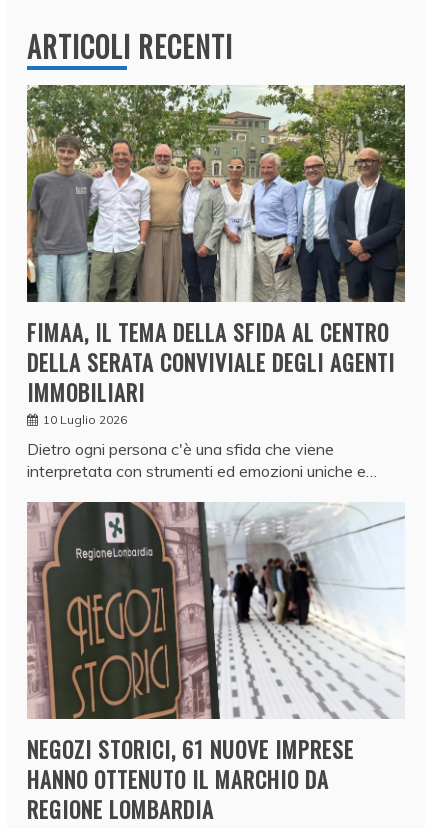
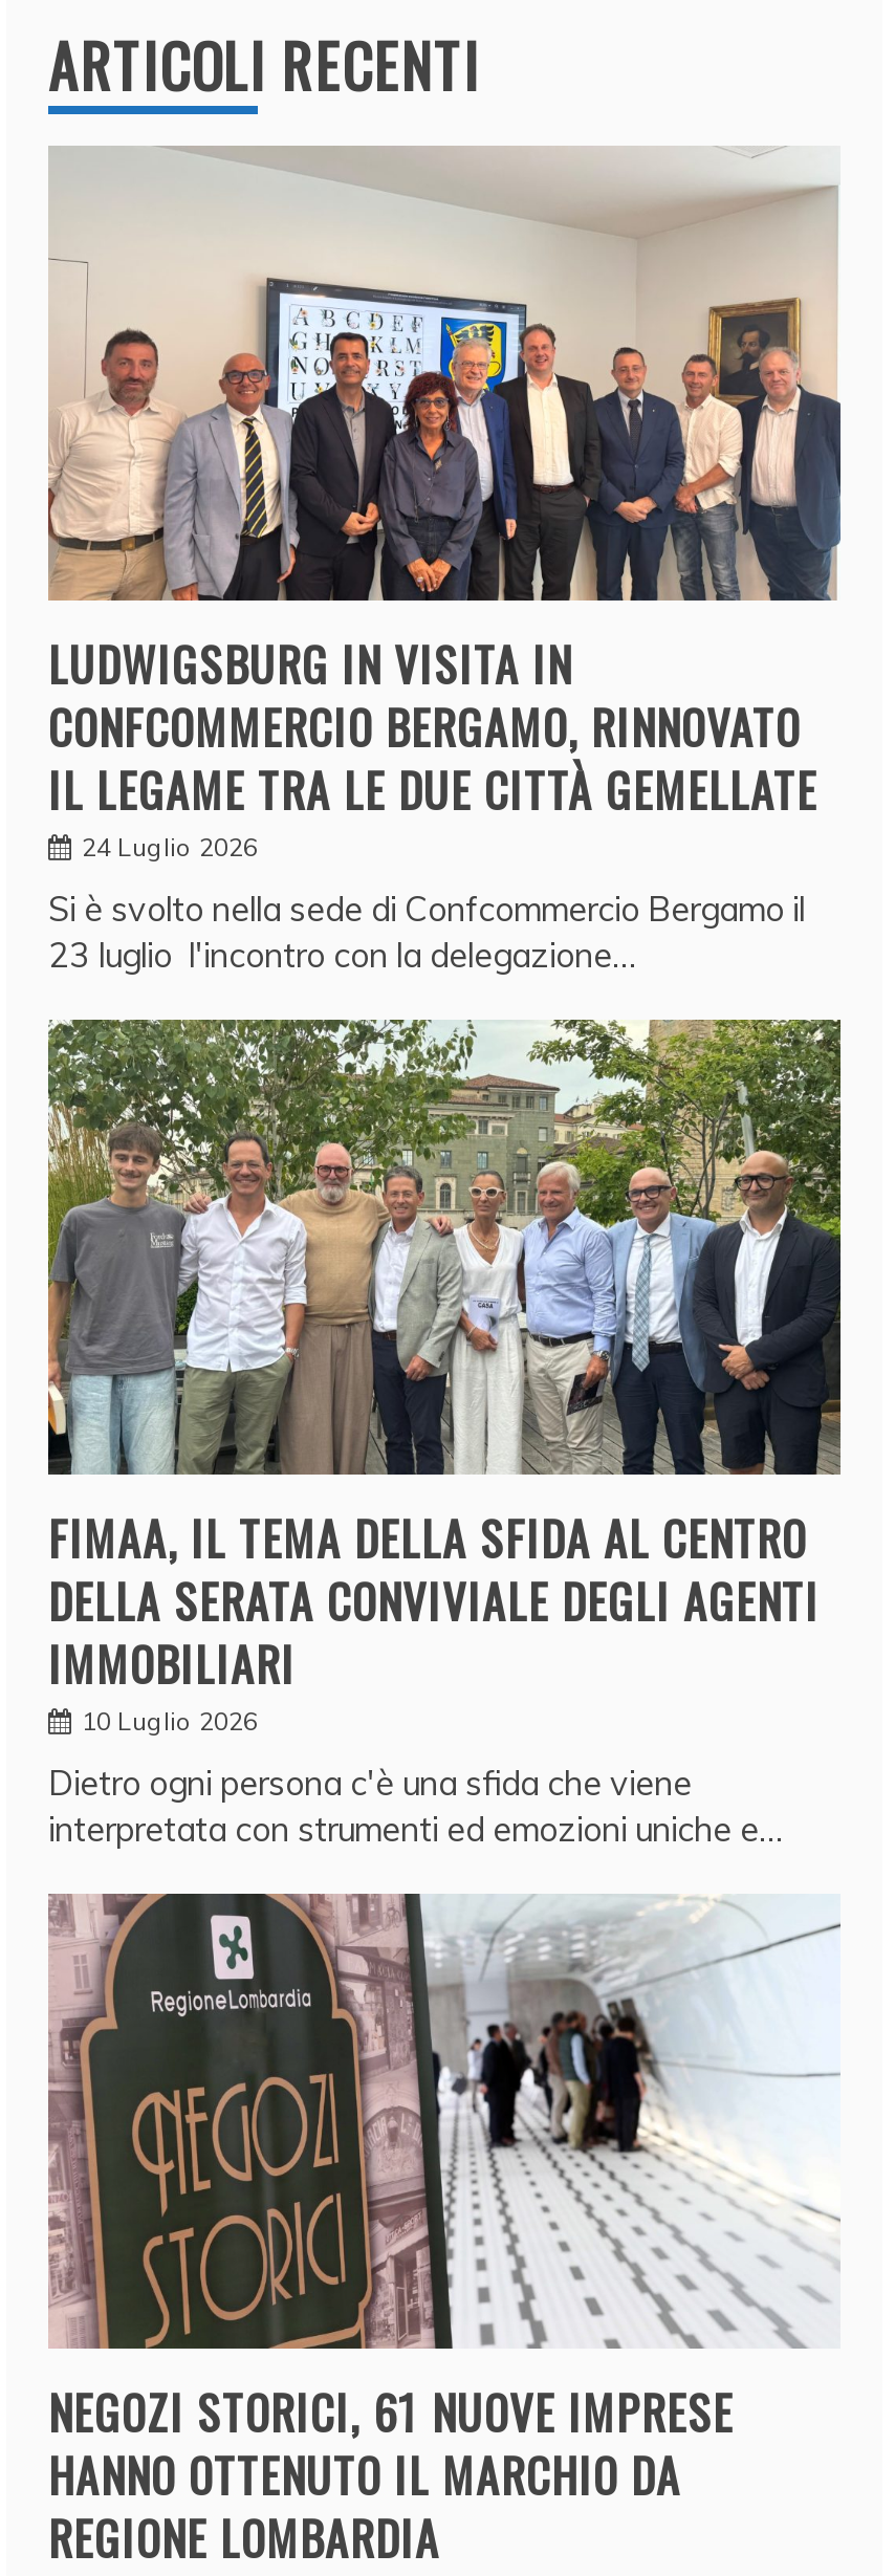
+ [image]
+ LUDWIGSBURG IN VISITA IN
+ CONFCOMMERCIO BERGAMO, RINNOVATO
+ IL LEGAME TRA LE DUE CITTÀ GEMELLATE
+ 24 Luglio 2026
+ Si è svolto nella sede di Confcommercio Bergamo il
+ 23 luglio l'incontro con la delegazione…
